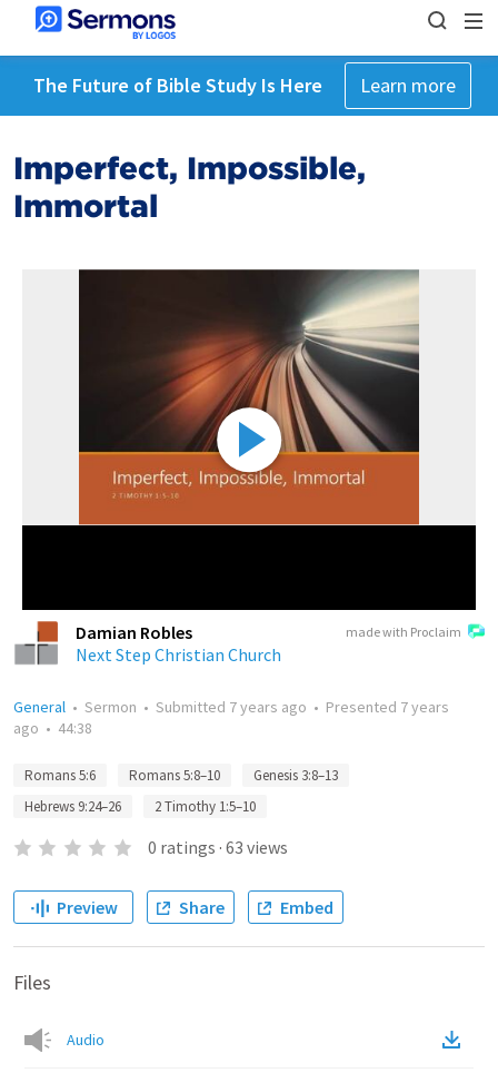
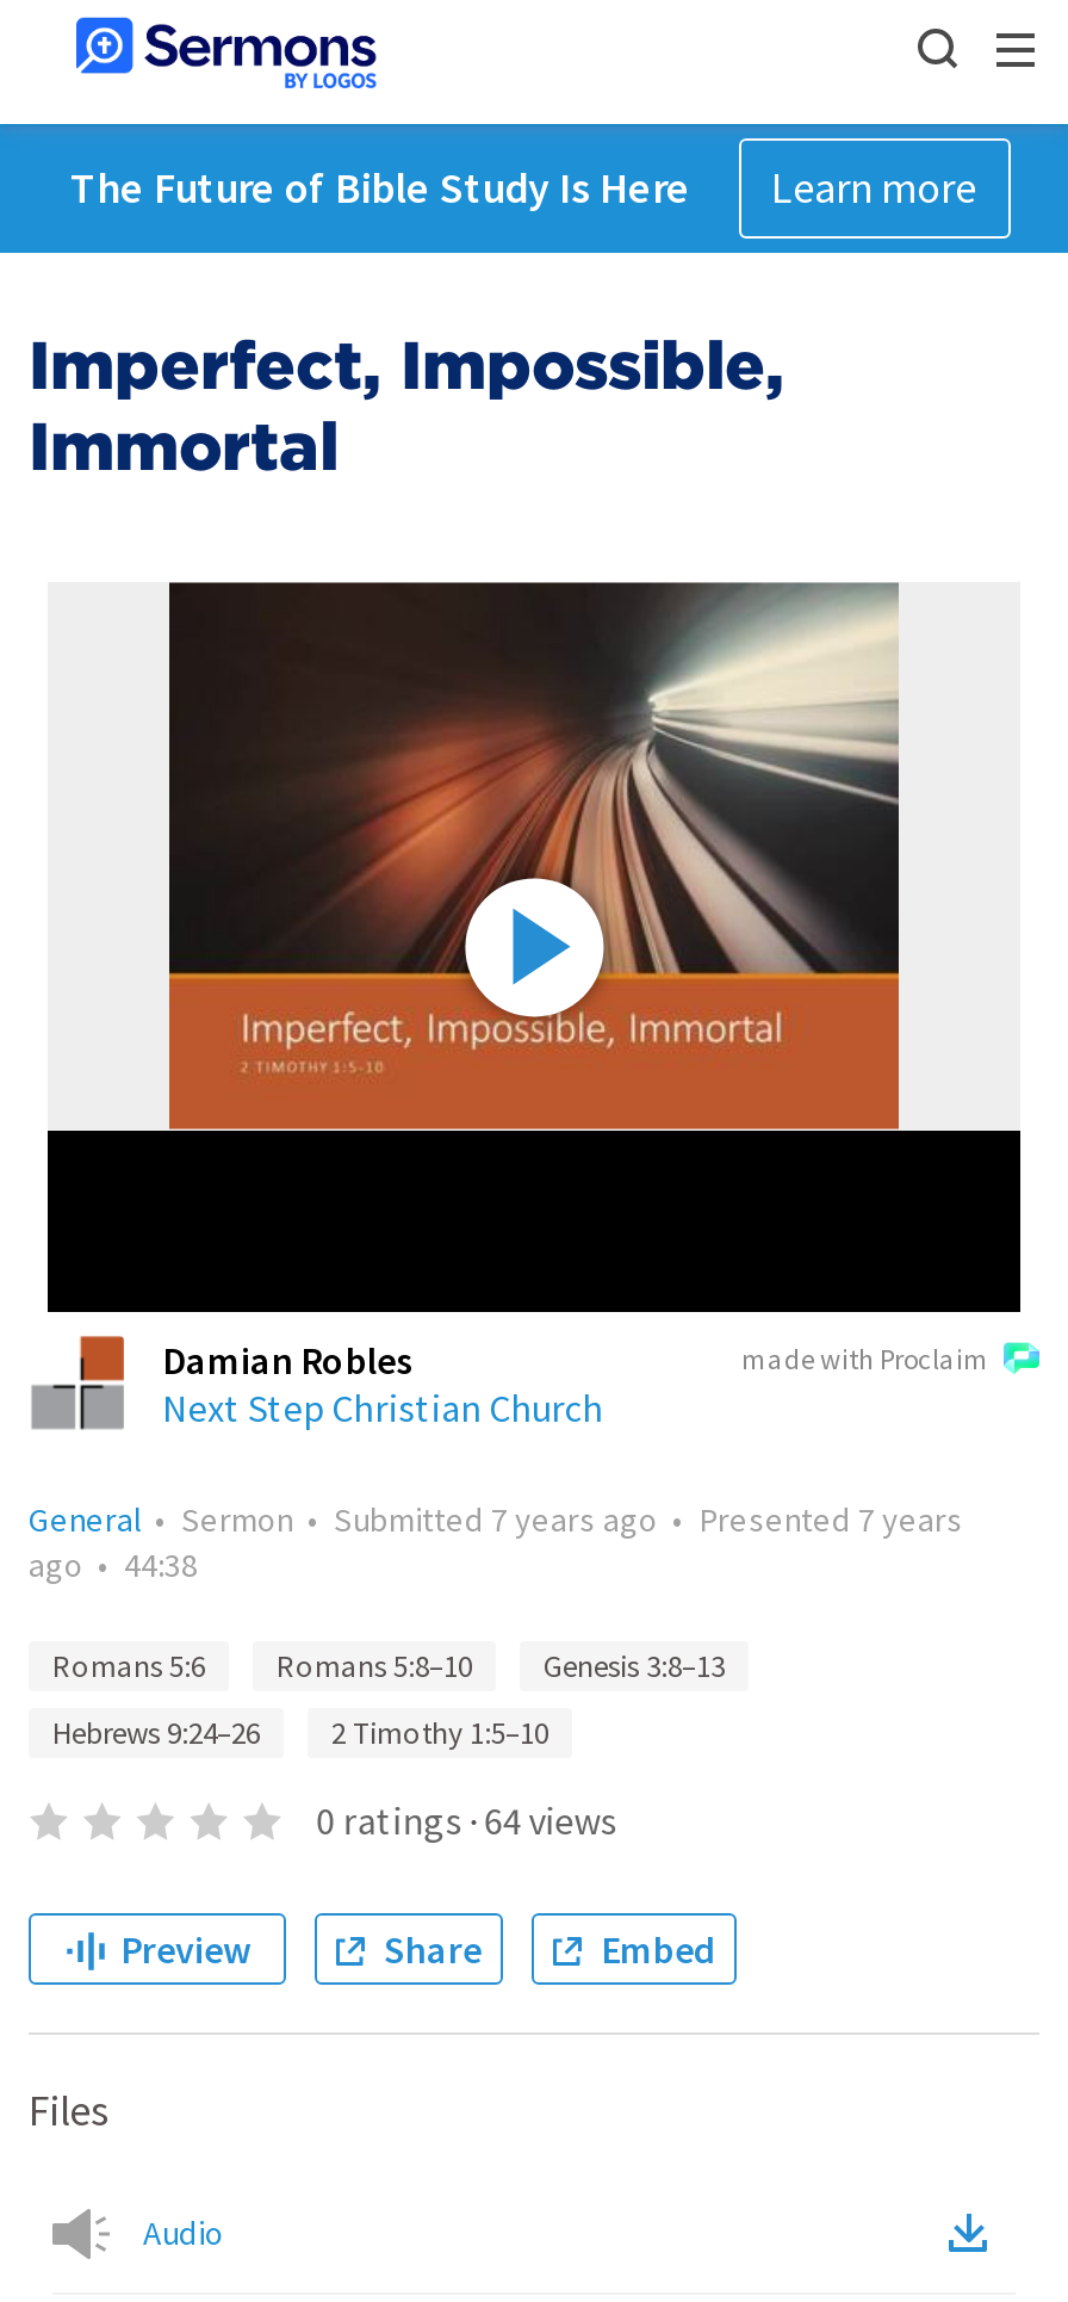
- 0 ratings · 63 views
+ 0 ratings · 64 views
